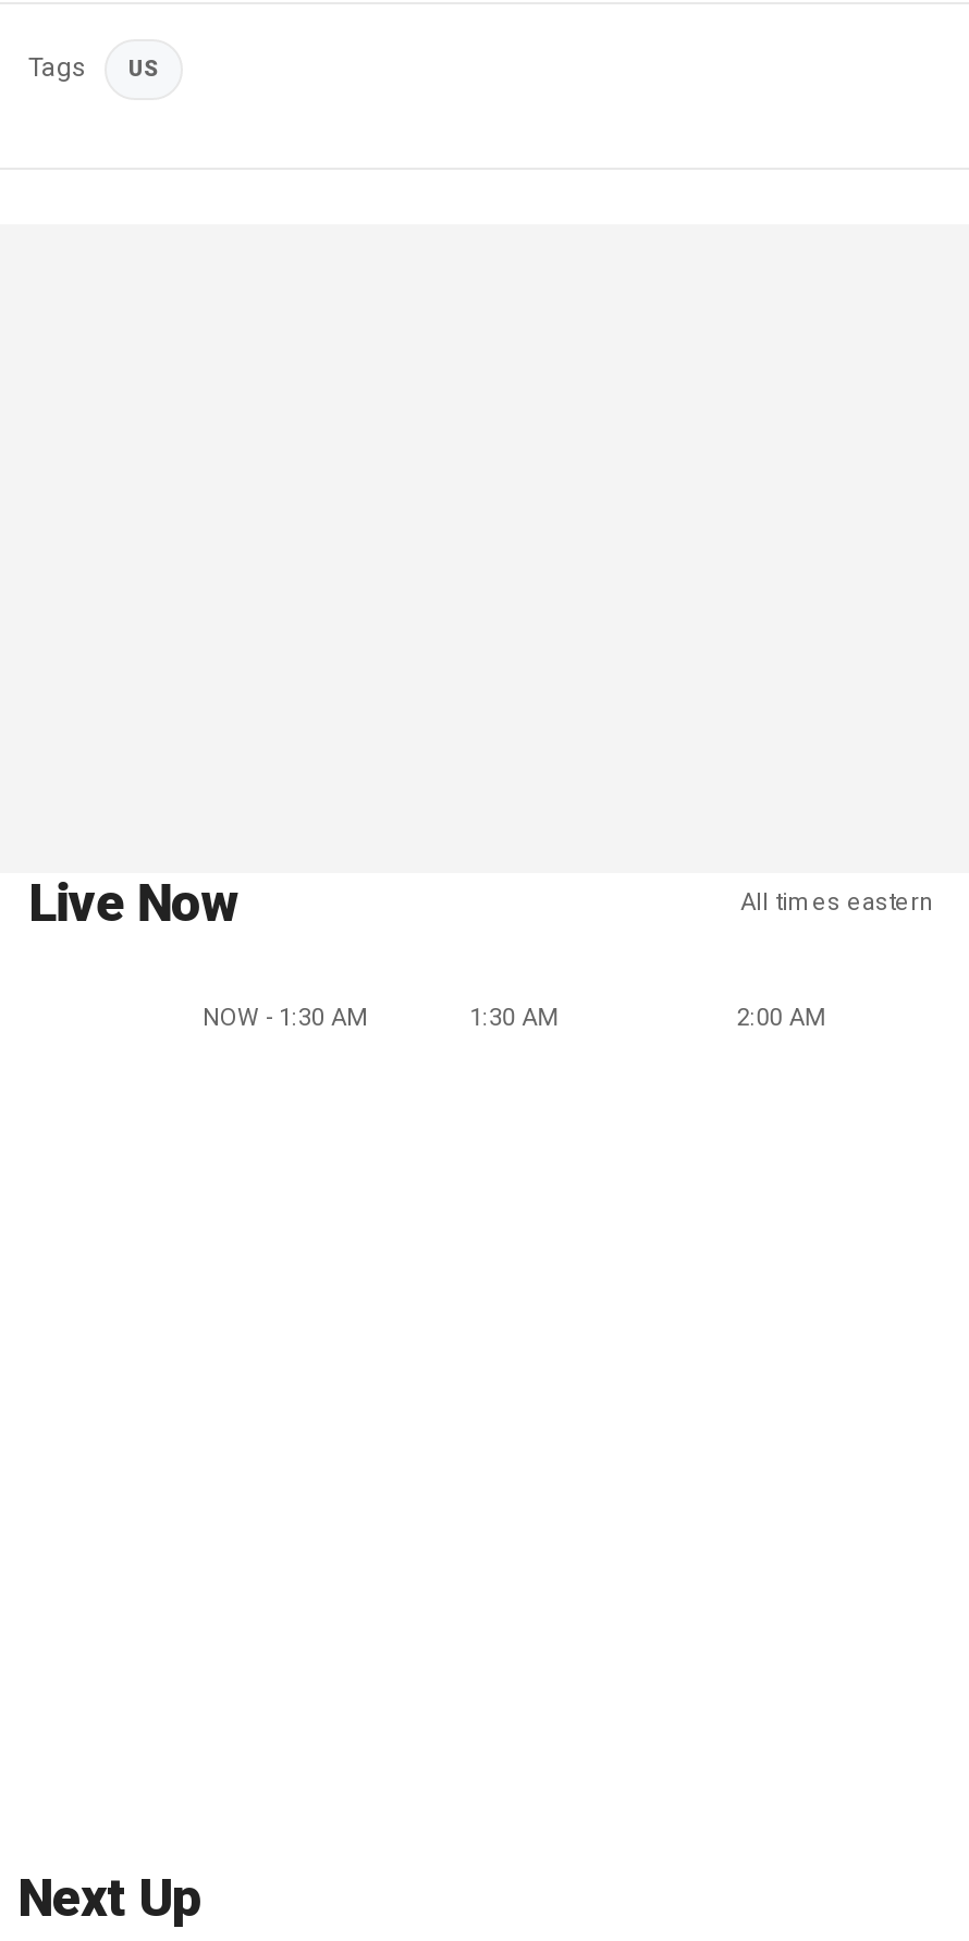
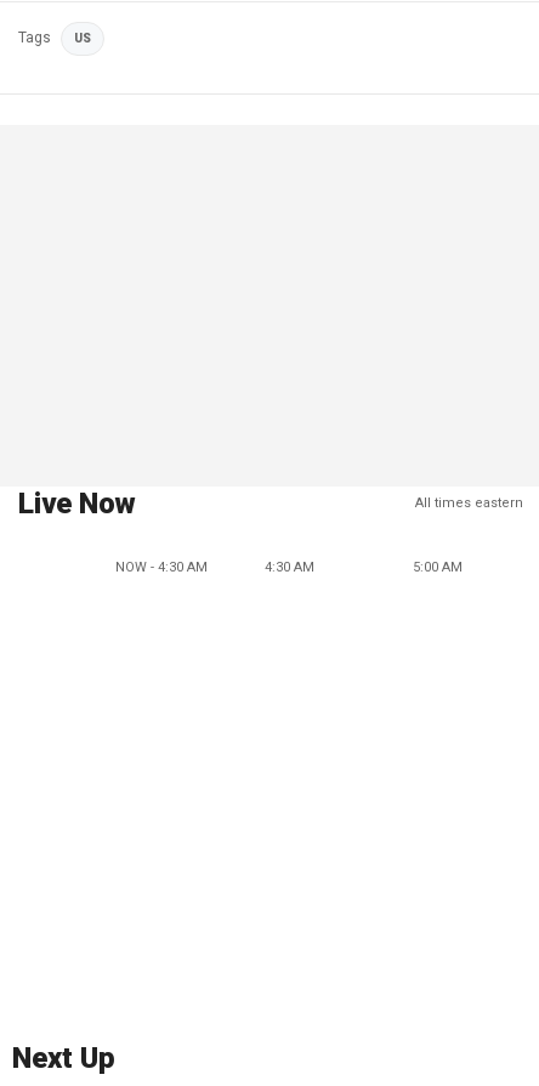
- NOW - 1:30 AM
+ NOW - 4:30 AM

- 1:30 AM
+ 4:30 AM

- 2:00 AM
+ 5:00 AM
